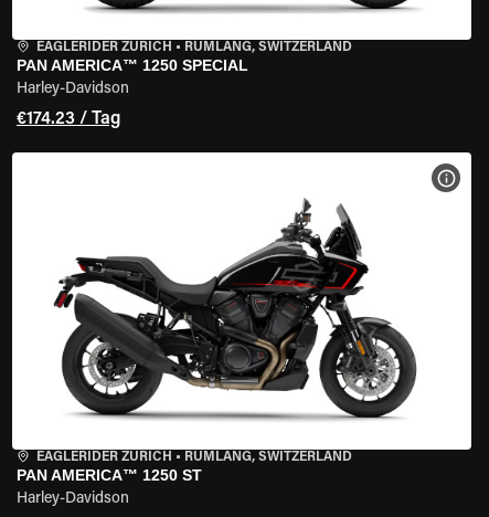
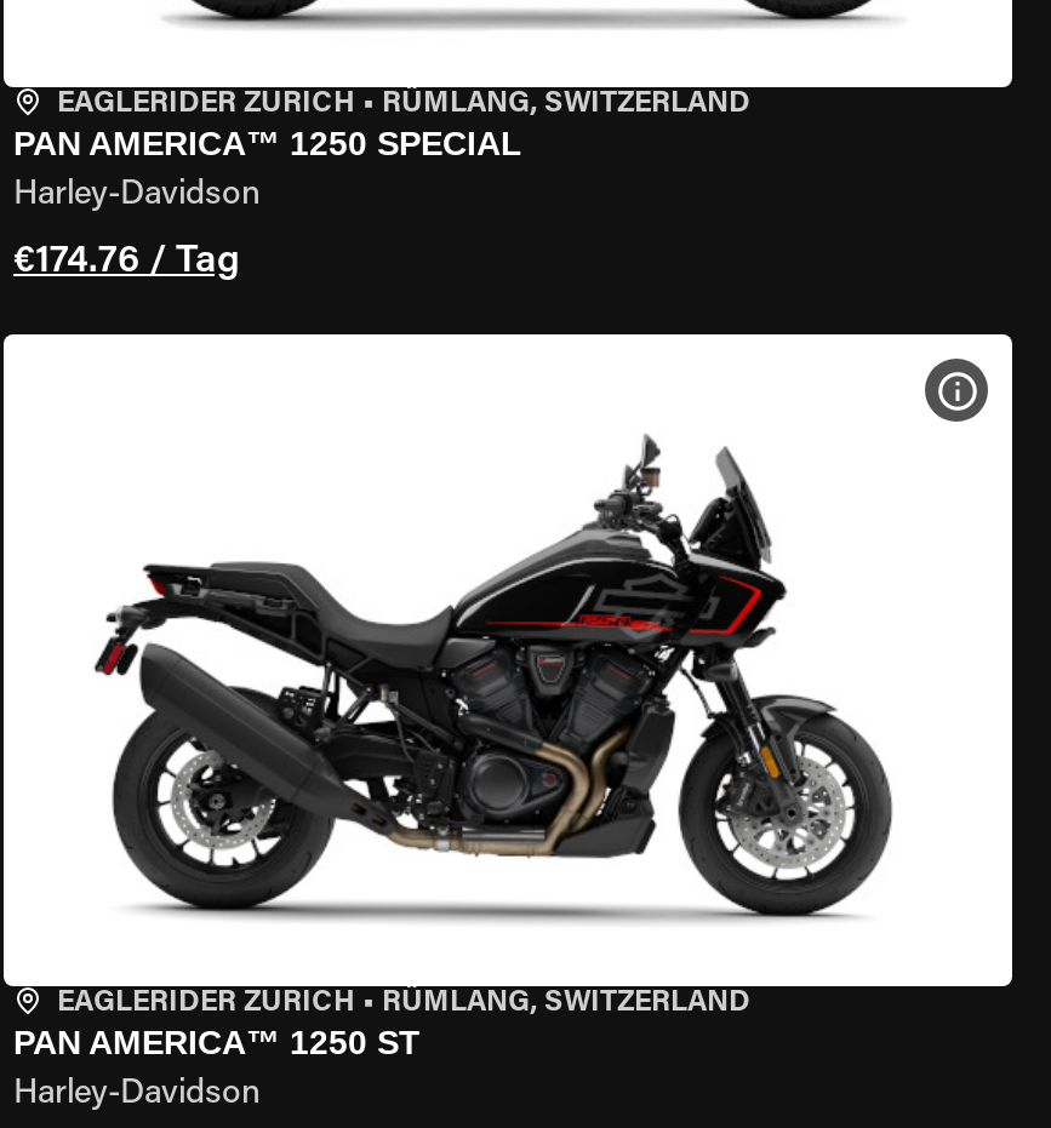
- €174.23 / Tag
+ €174.76 / Tag
